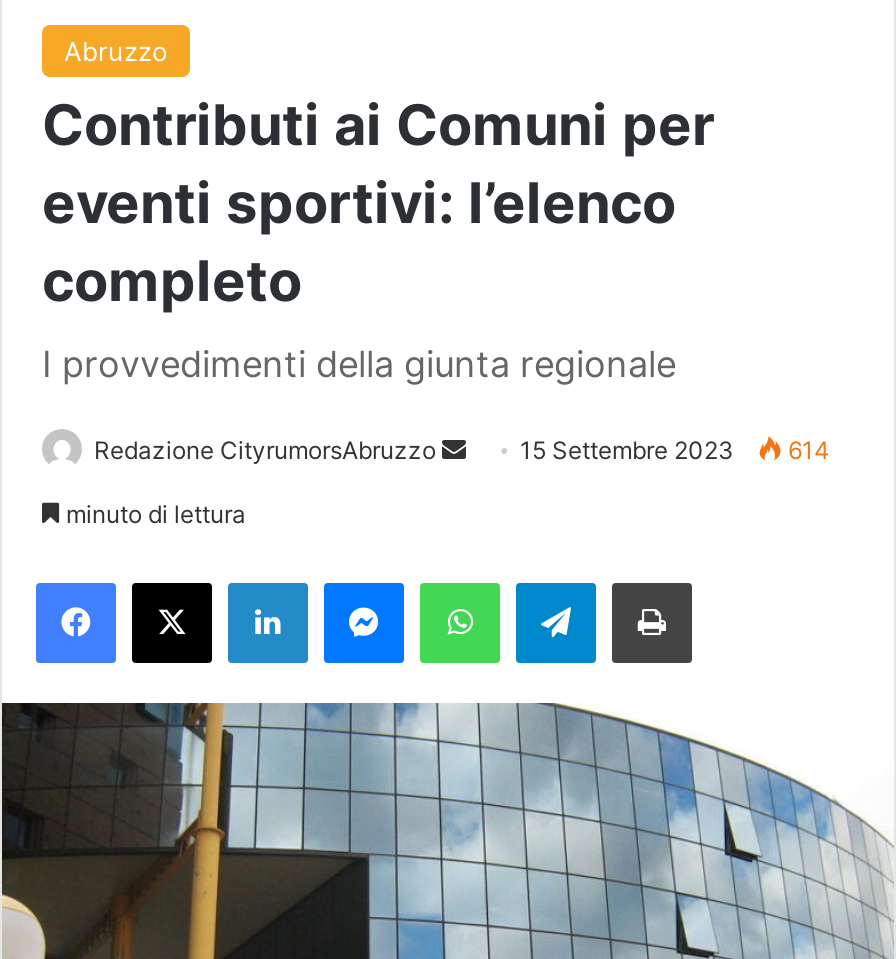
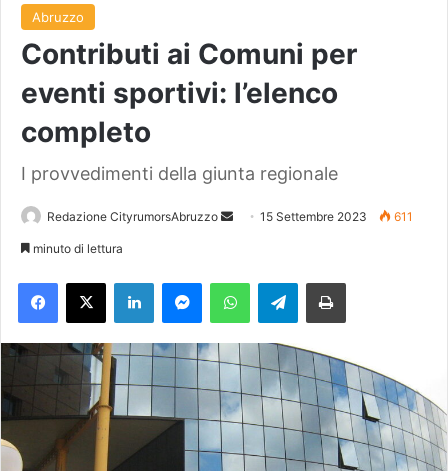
- 614
+ 611
